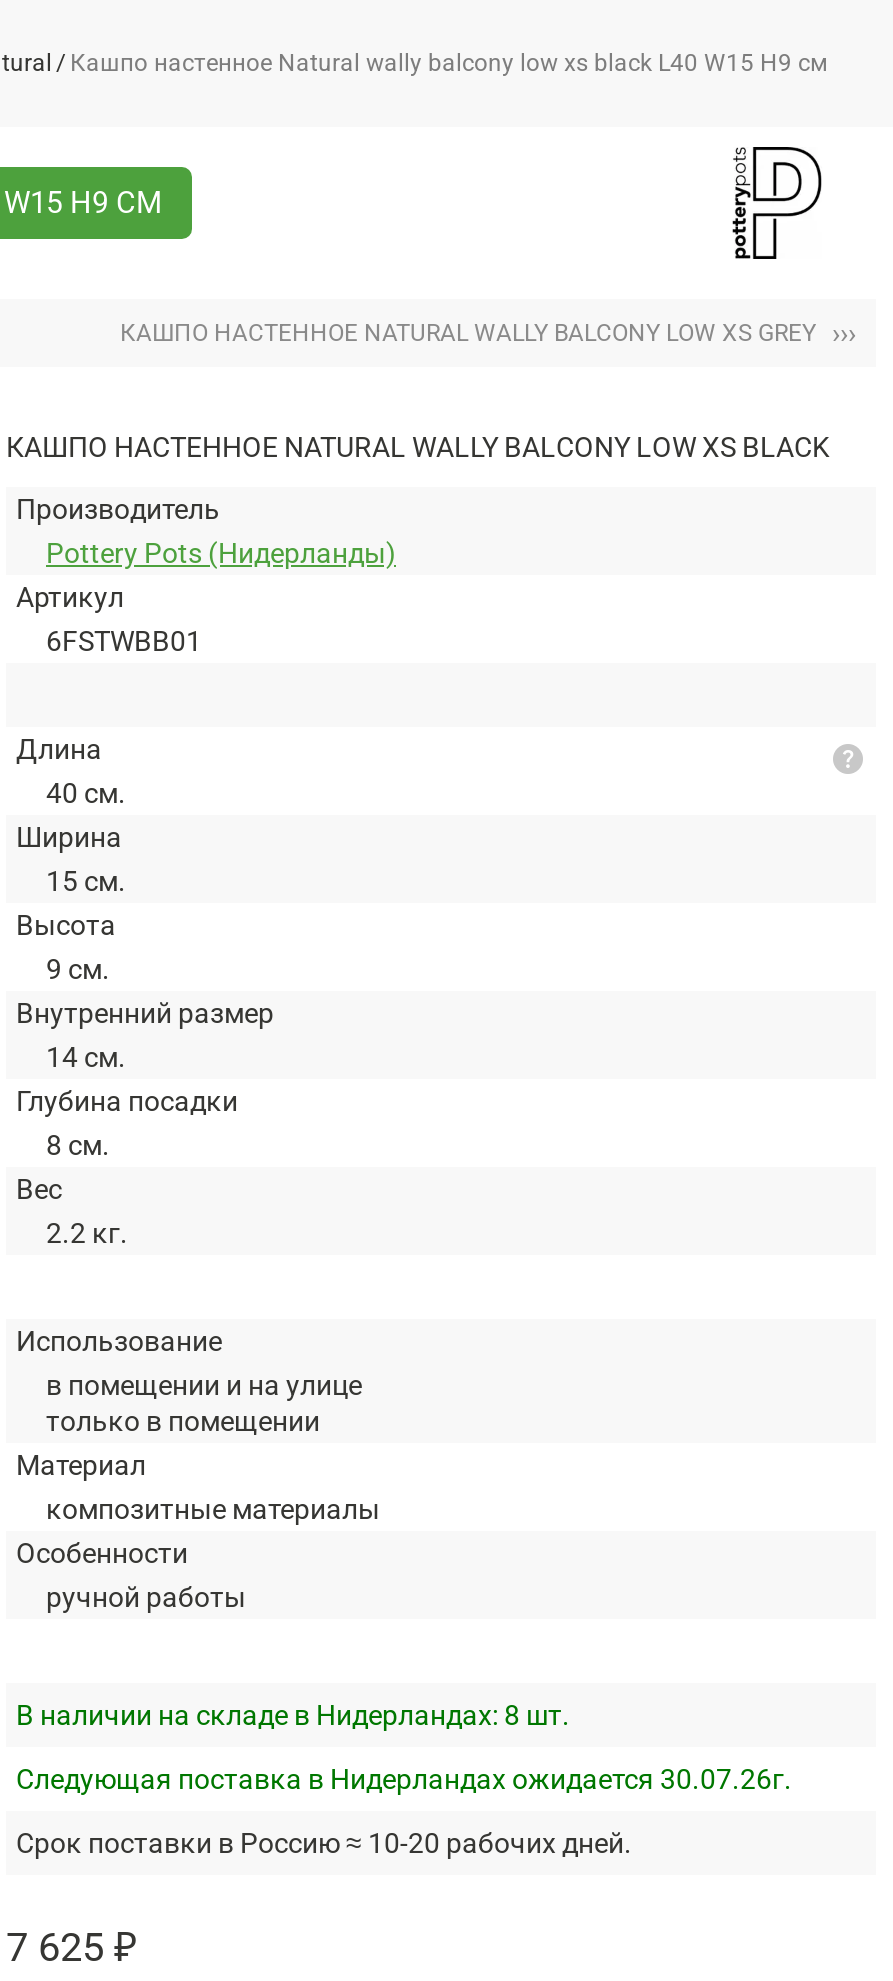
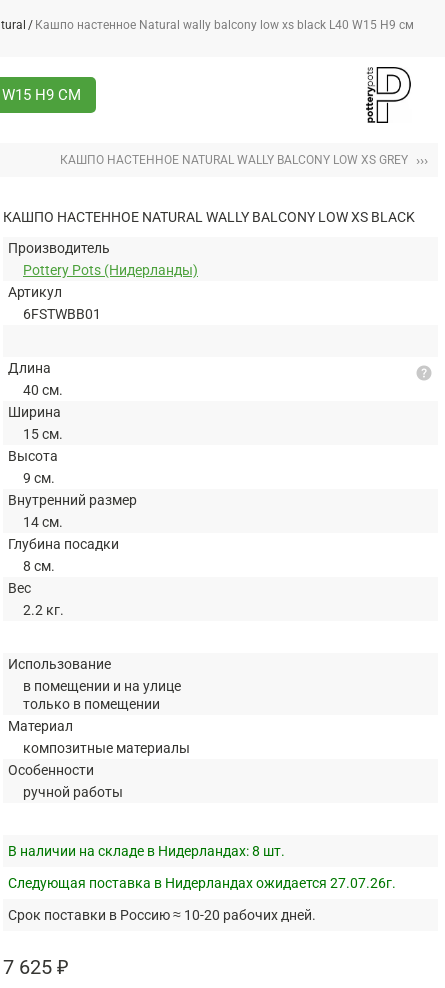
- Следующая поставка в Нидерландах ожидается 30.07.26г.
+ Следующая поставка в Нидерландах ожидается 27.07.26г.
